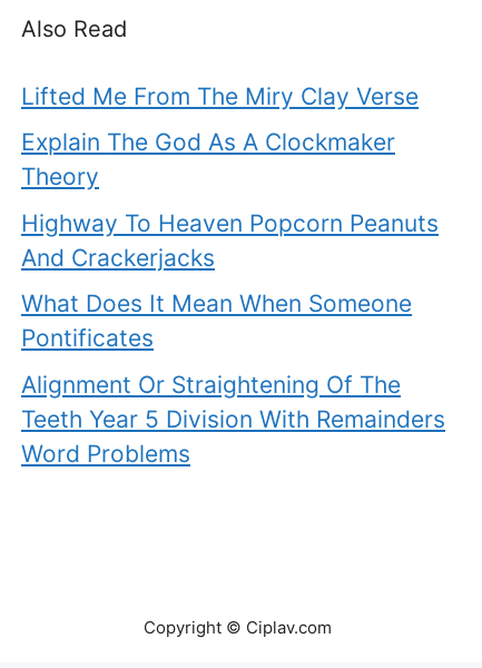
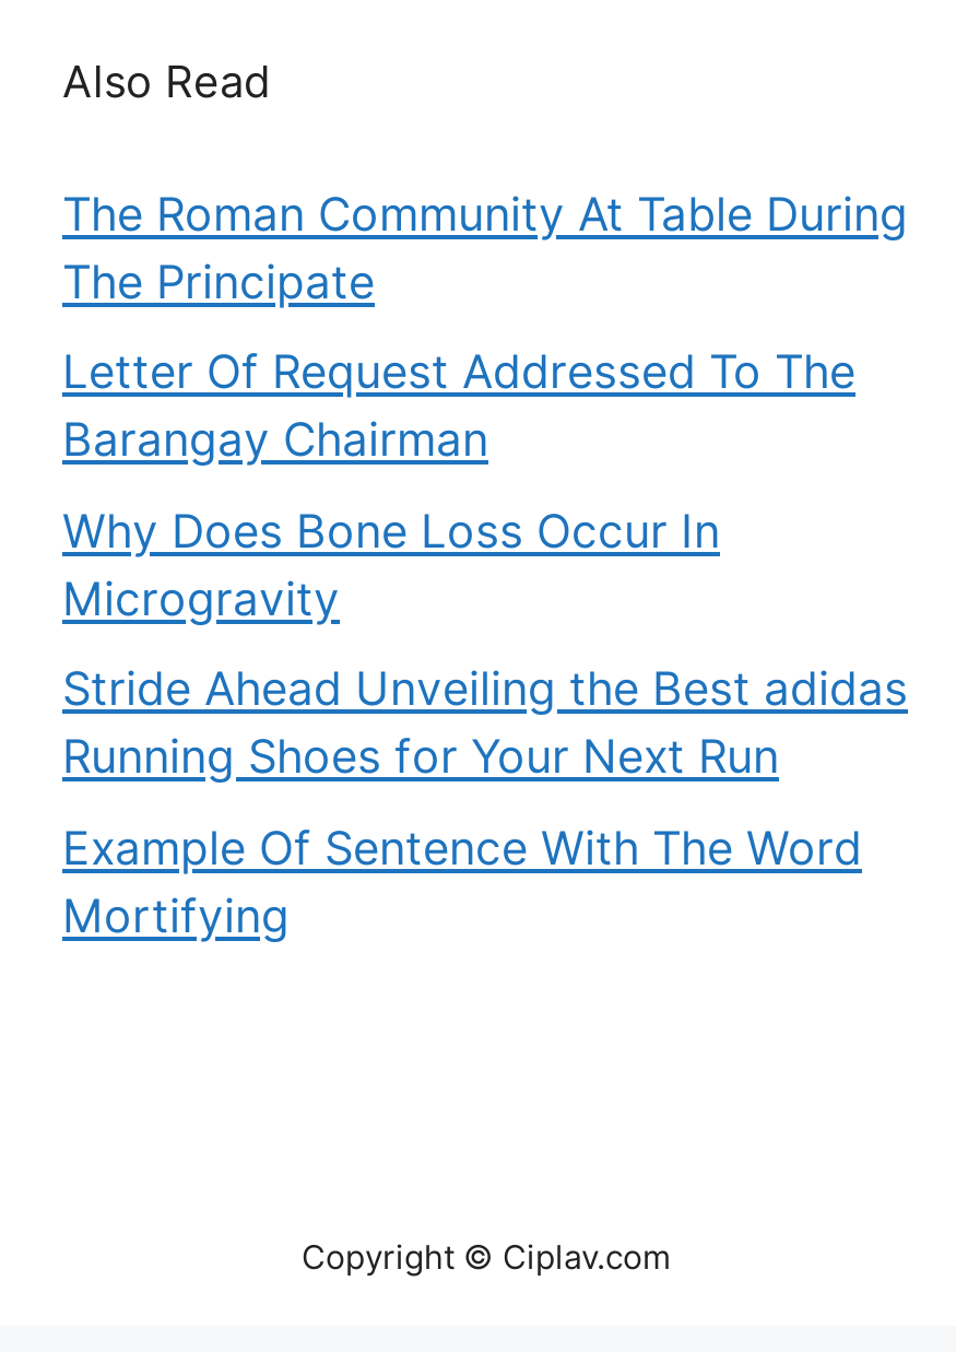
- Lifted Me From The Miry Clay Verse
+ The Roman Community At Table During
+ The Principate

- Explain The God As A Clockmaker
- Theory
+ Letter Of Request Addressed To The
+ Barangay Chairman

- Highway To Heaven Popcorn Peanuts
- And Crackerjacks
+ Why Does Bone Loss Occur In
+ Microgravity

- What Does It Mean When Someone
- Pontificates
+ Stride Ahead Unveiling the Best adidas
+ Running Shoes for Your Next Run

- Alignment Or Straightening Of The
- Teeth Year 5 Division With Remainders
- Word Problems
+ Example Of Sentence With The Word
+ Mortifying
